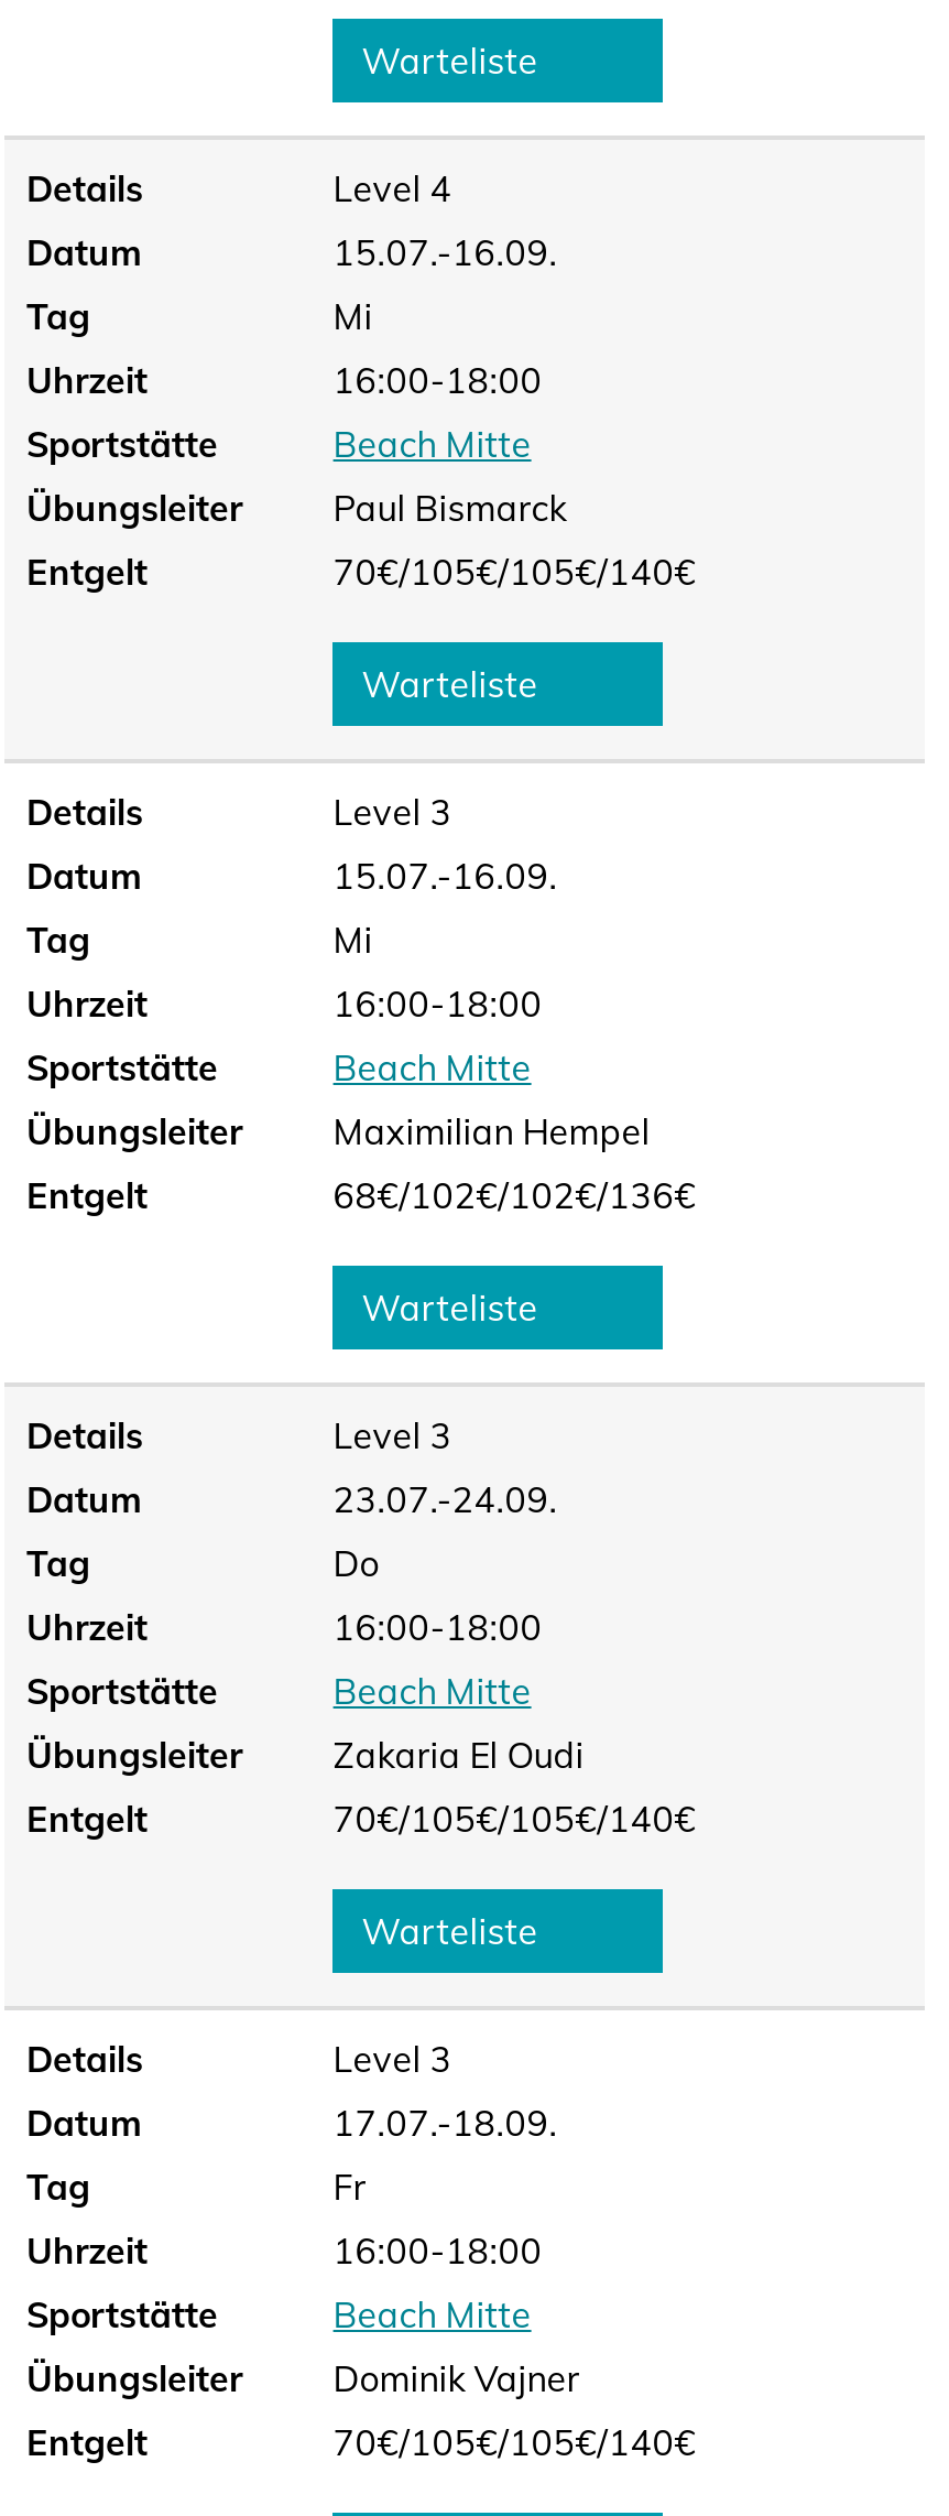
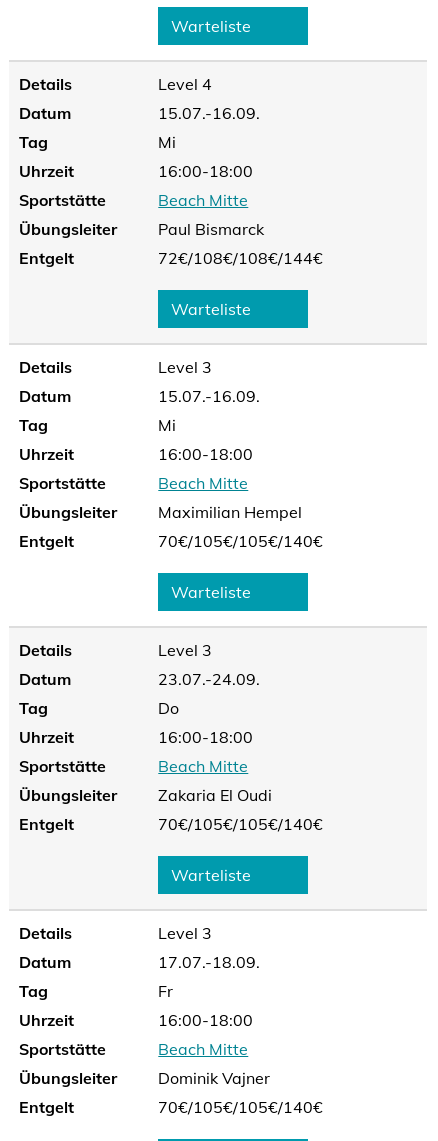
- 70€/105€/105€/140€
+ 72€/108€/108€/144€

- 68€/102€/102€/136€
+ 70€/105€/105€/140€
